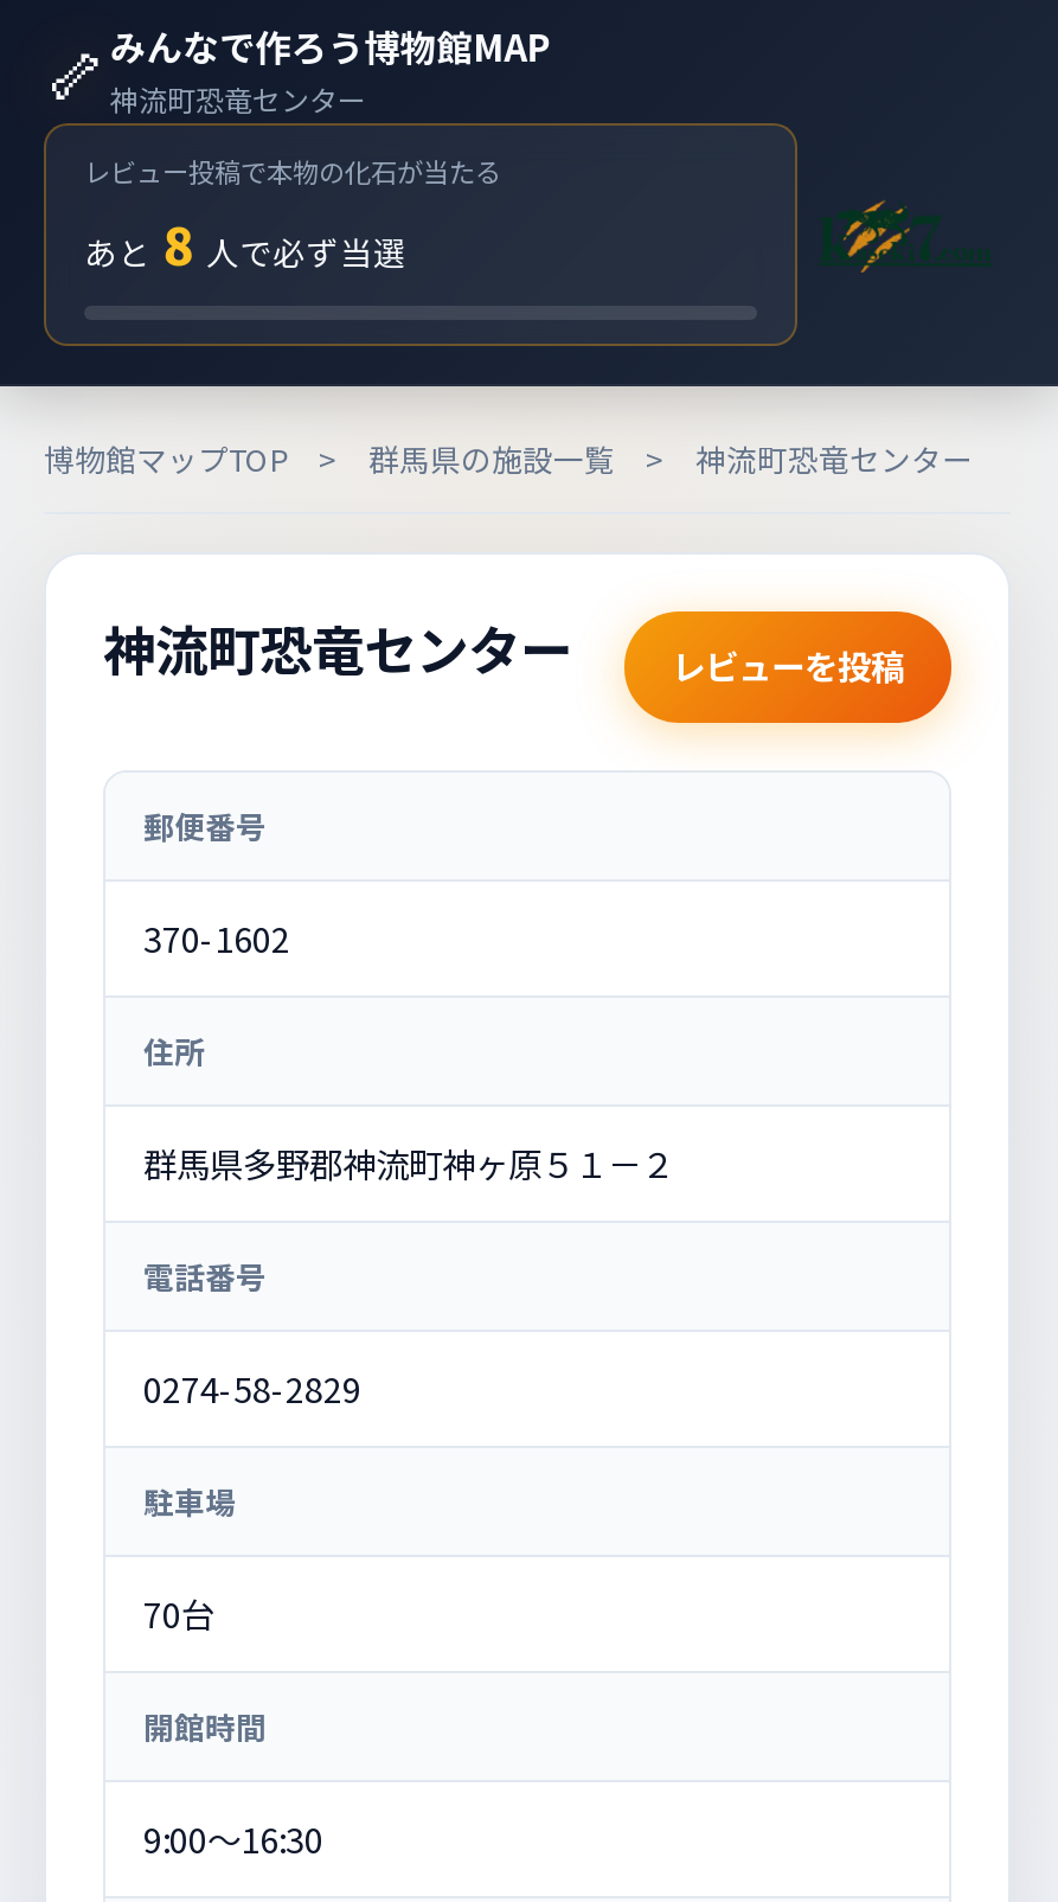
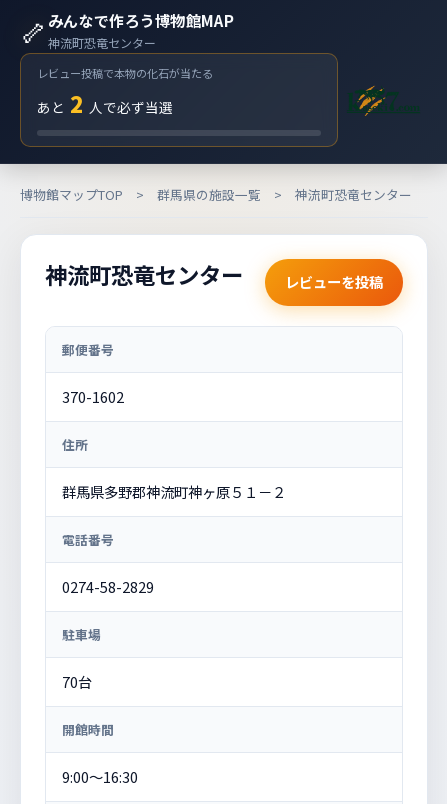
- あと 8 人で必ず当選
+ あと 2 人で必ず当選
